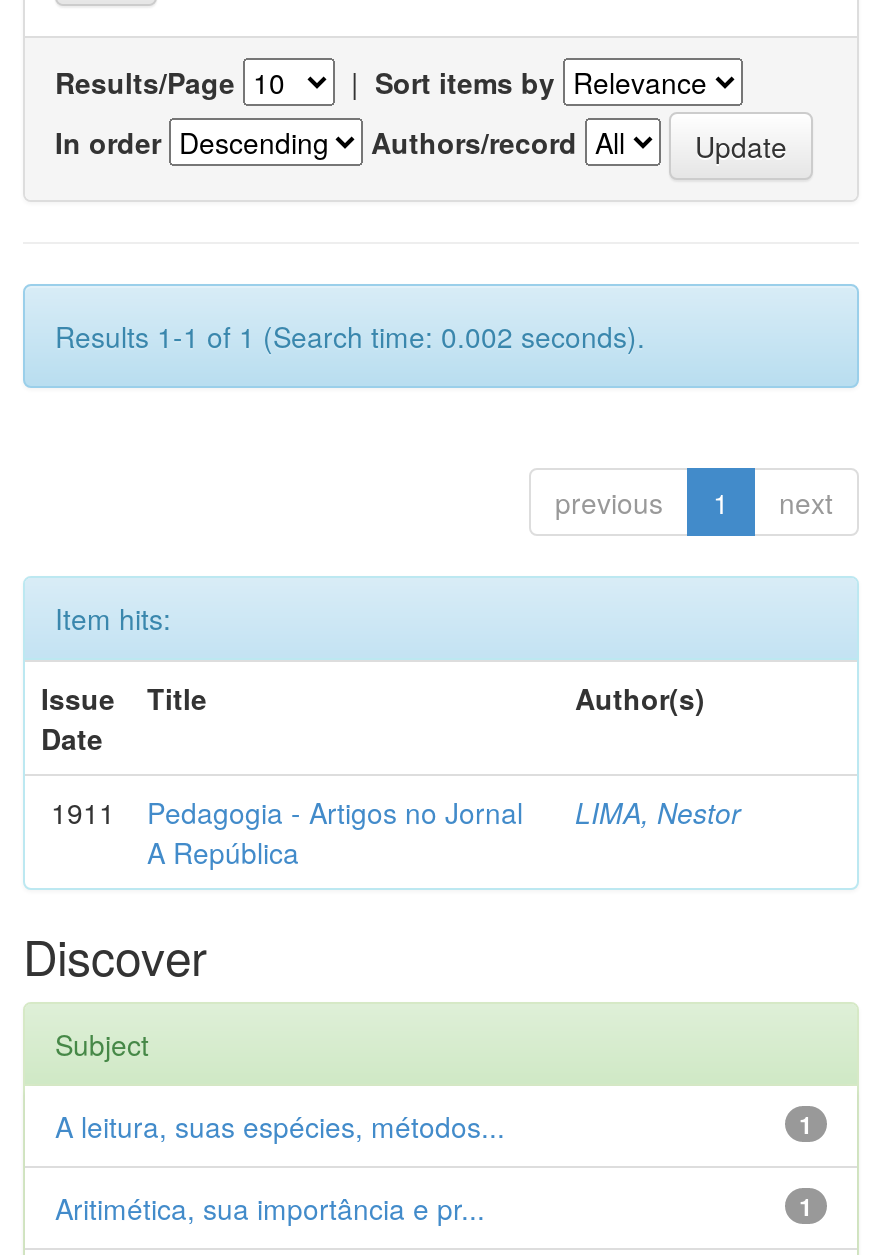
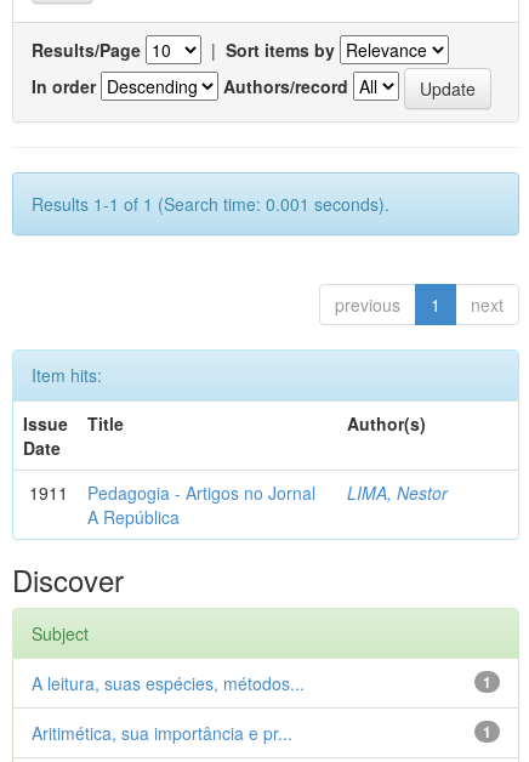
- Results 1-1 of 1 (Search time: 0.002 seconds).
+ Results 1-1 of 1 (Search time: 0.001 seconds).
